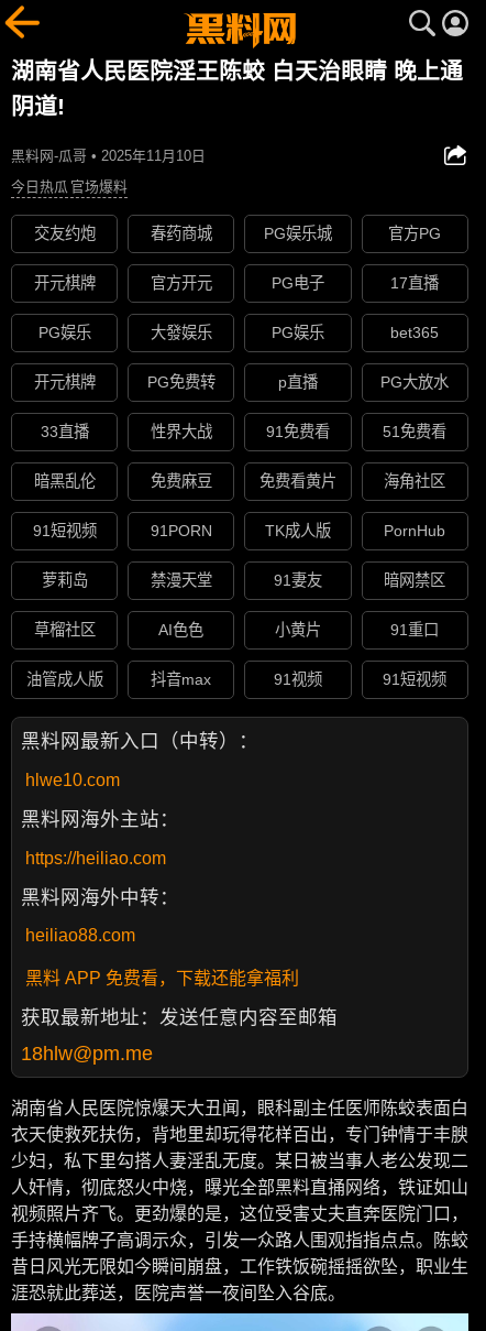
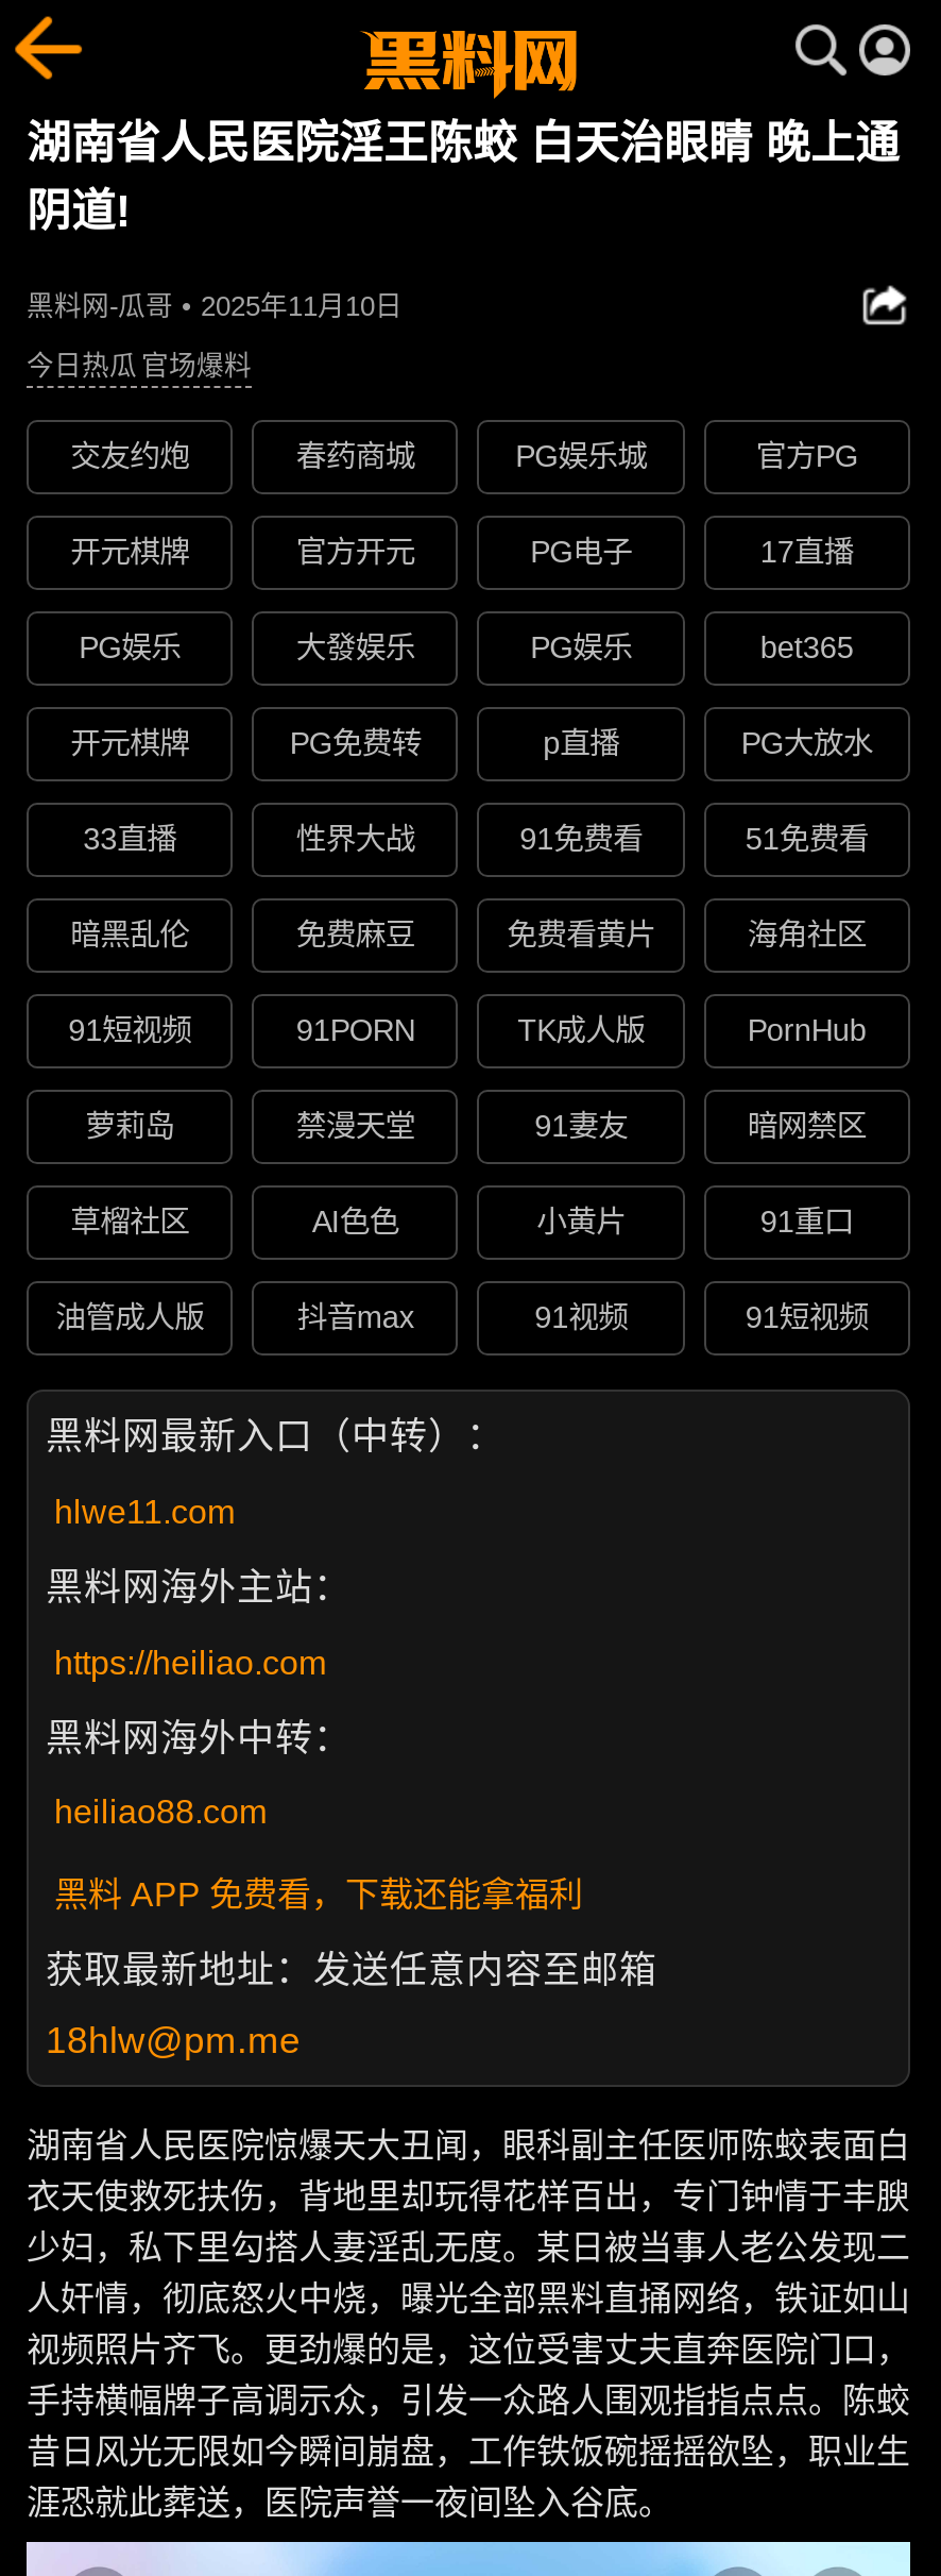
- hlwe10.com
+ hlwe11.com
